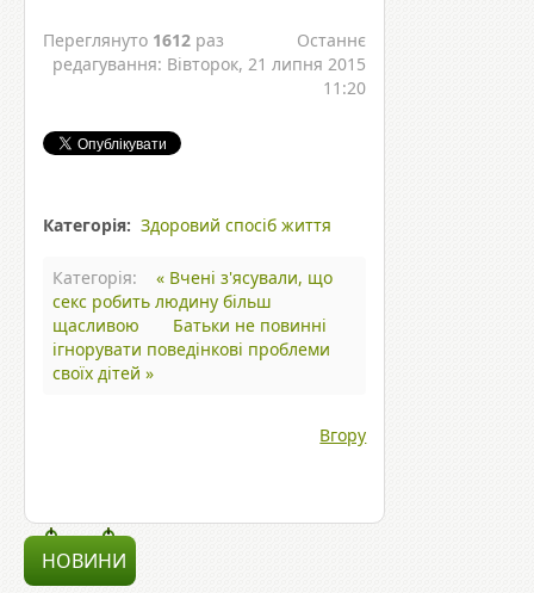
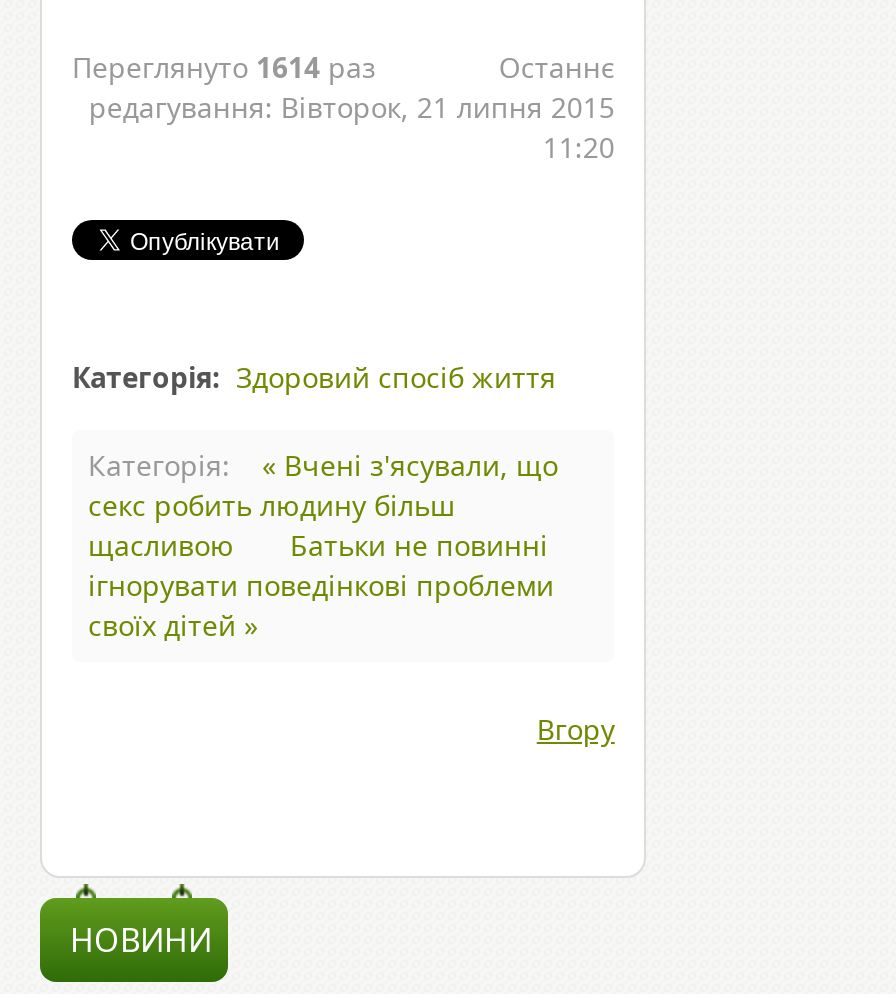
- Переглянуто 1612 раз
+ Переглянуто 1614 раз
